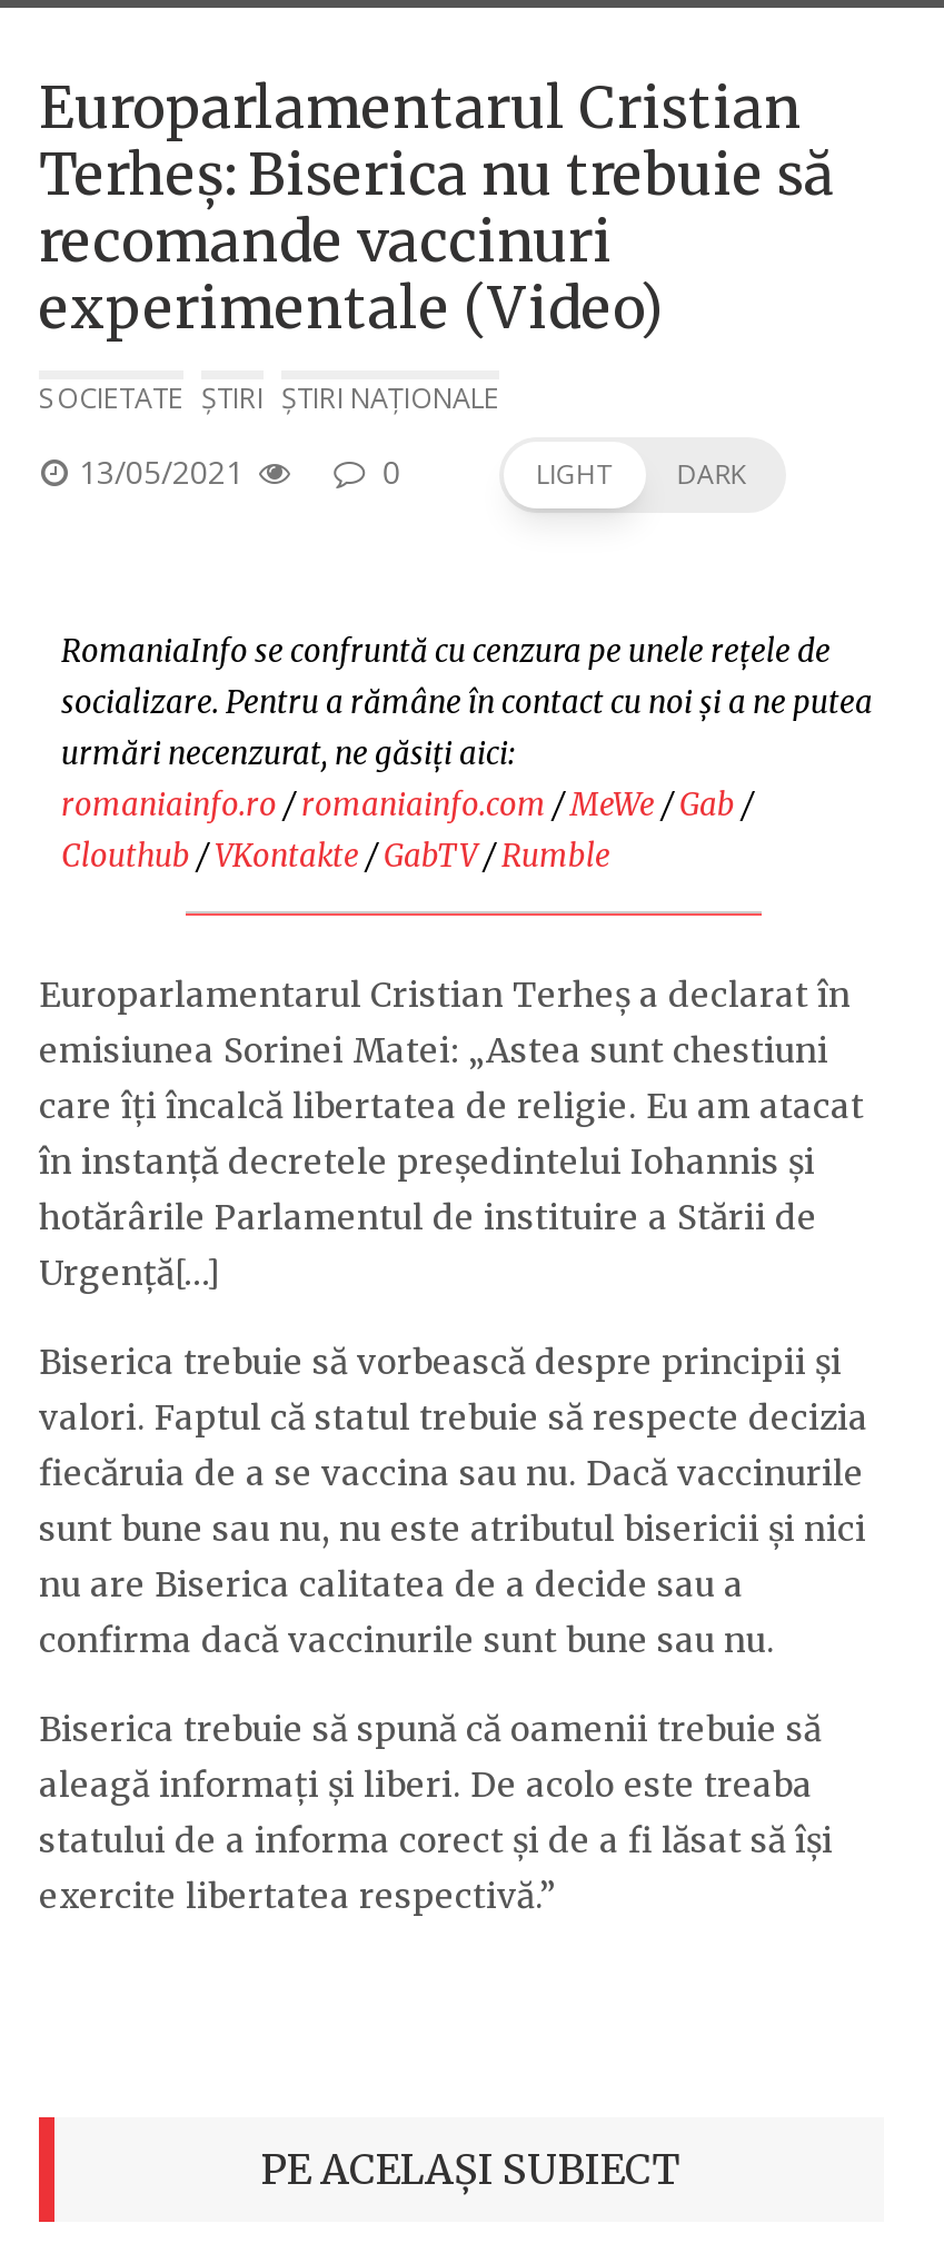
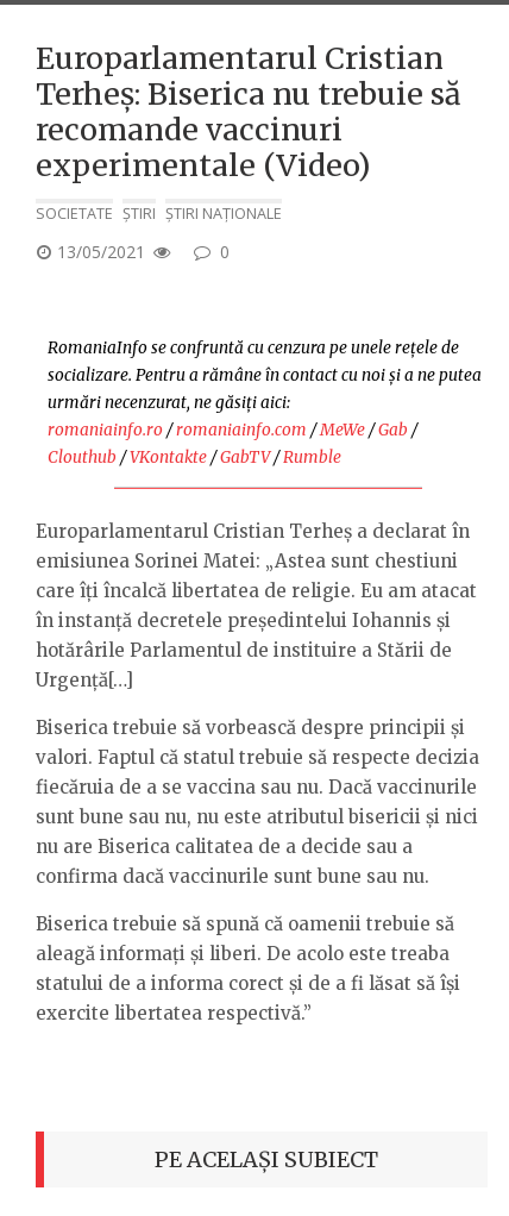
- LIGHT
- DARK
